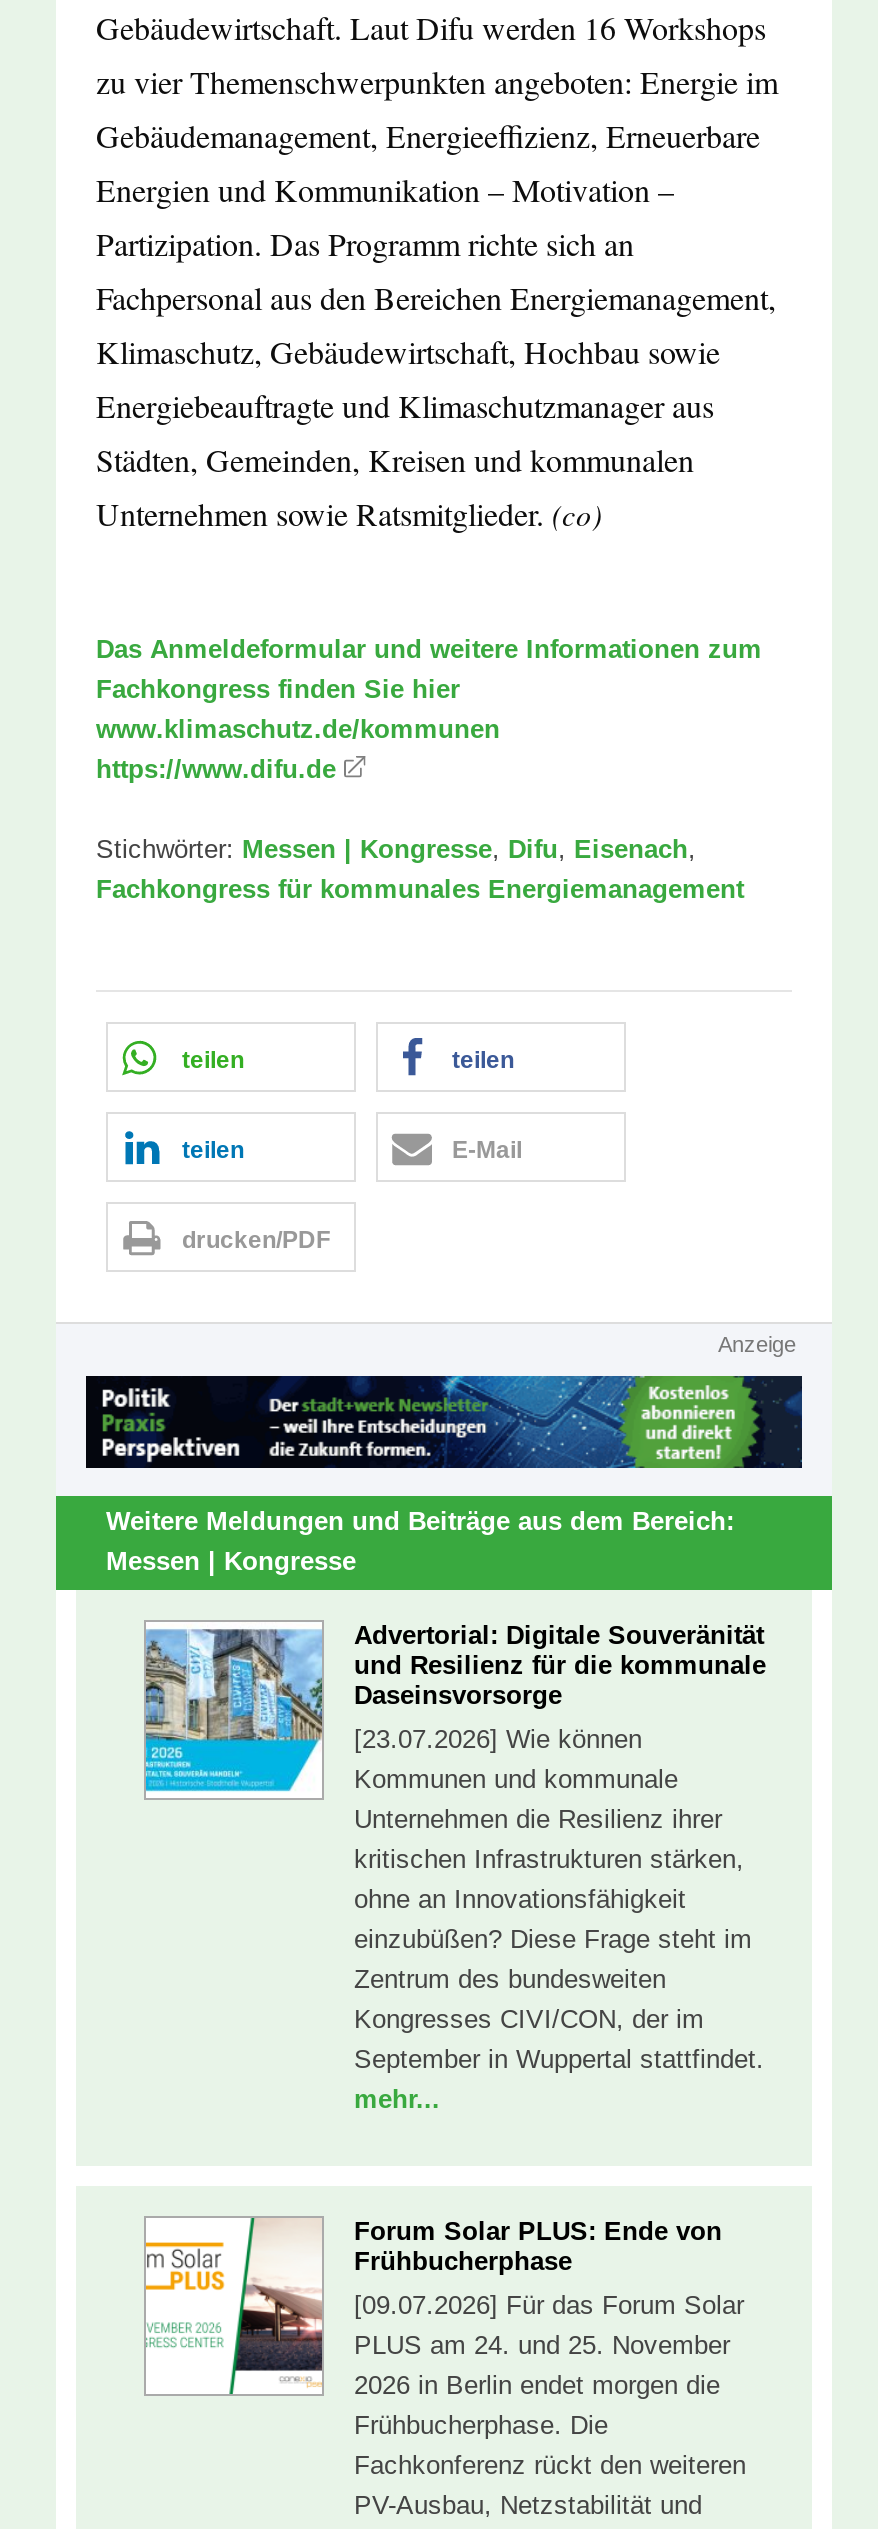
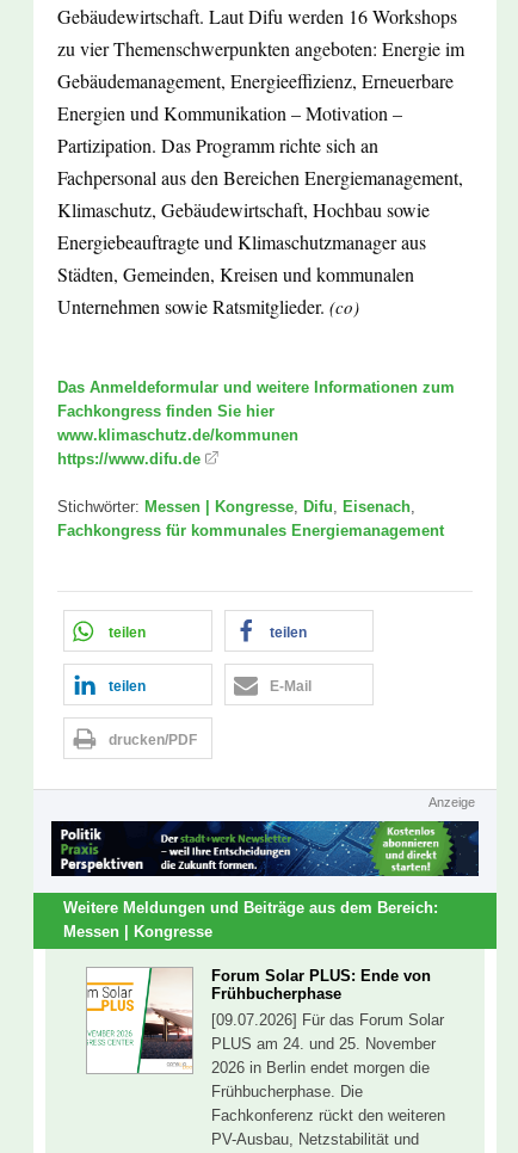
- [image]
- Advertorial: Digitale Souveränität
- und Resilienz für die kommunale
- Daseinsvorsorge
- [23.07.2026] Wie können
- Kommunen und kommunale
- Unternehmen die Resilienz ihrer
- kritischen Infrastrukturen stärken,
- ohne an Innovationsfähigkeit
- einzubüßen? Diese Frage steht im
- Zentrum des bundesweiten
- Kongresses CIVI/CON, der im
- September in Wuppertal stattfindet.
- mehr...
